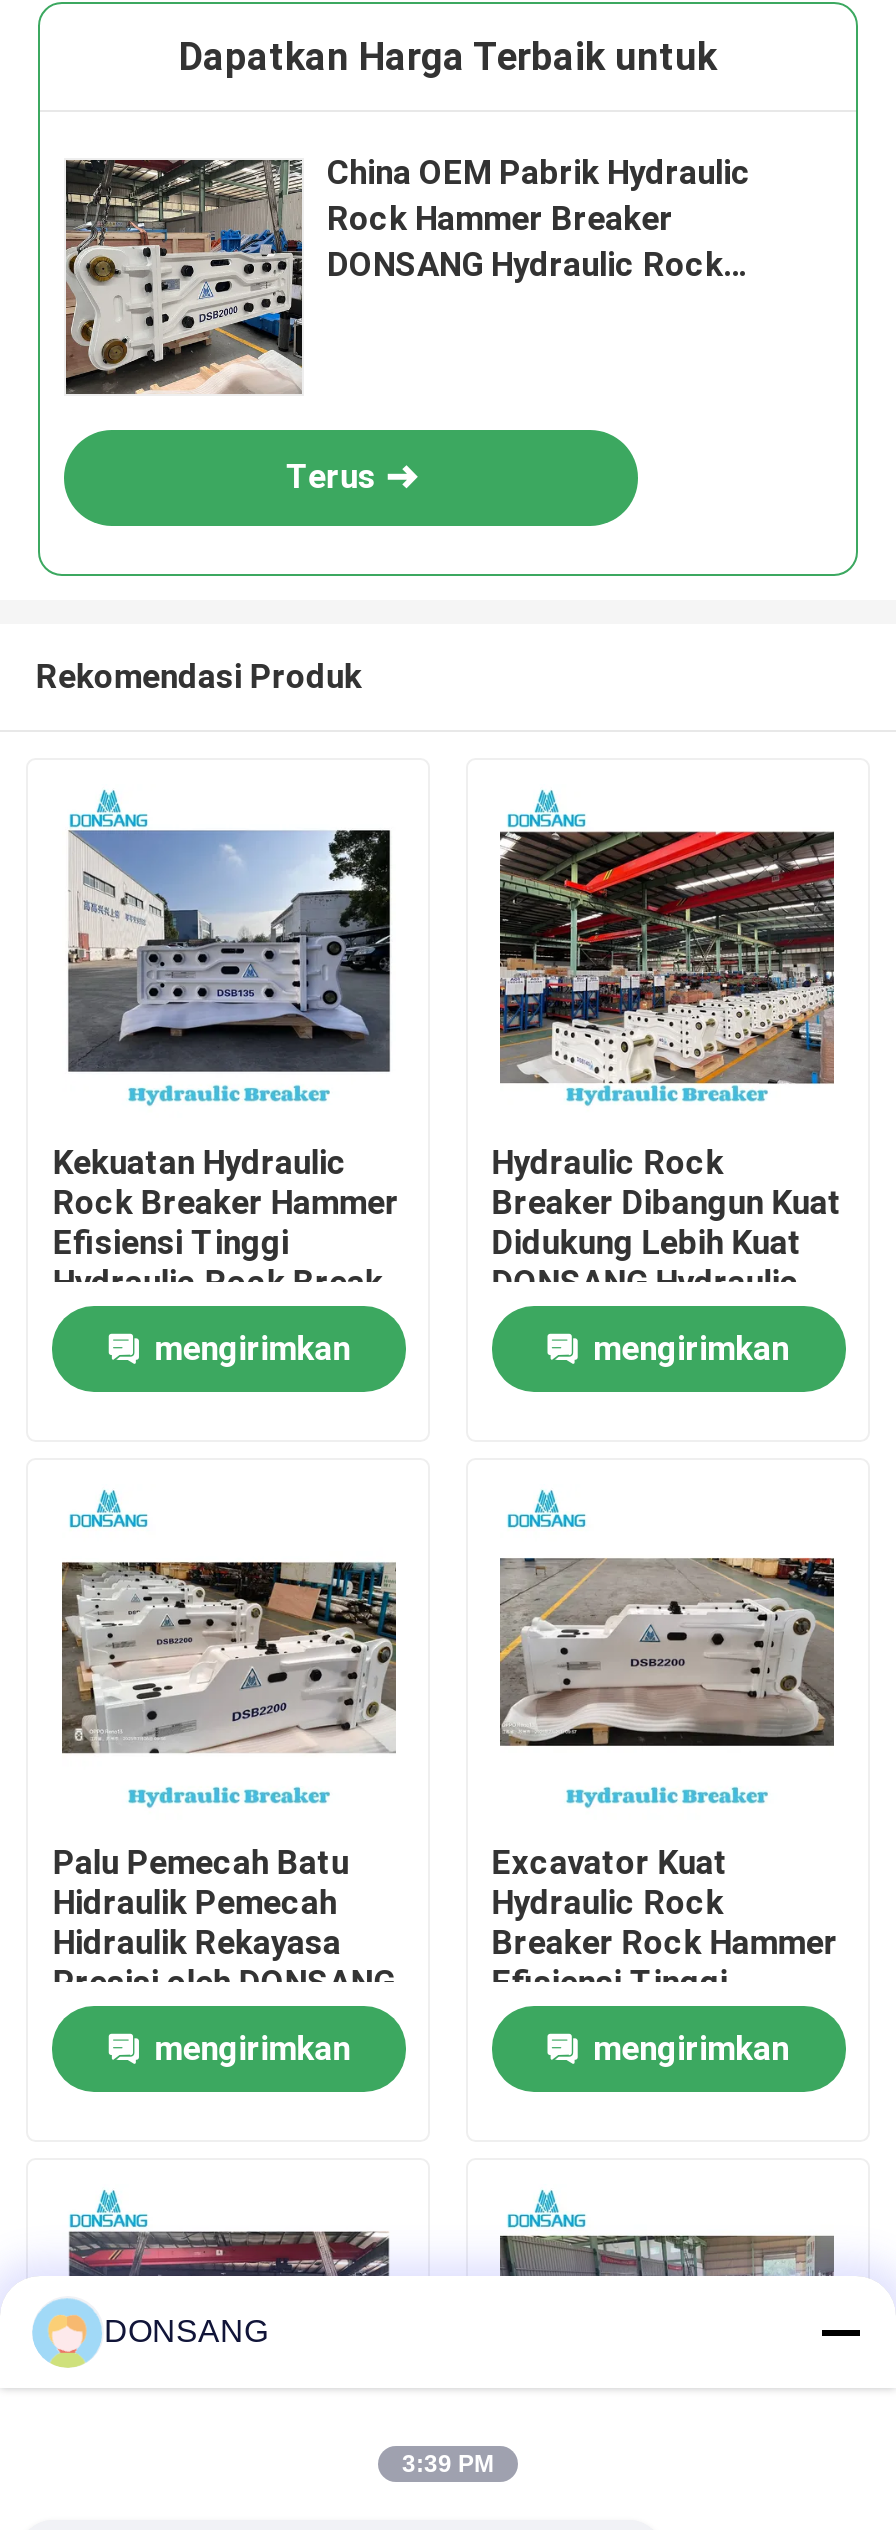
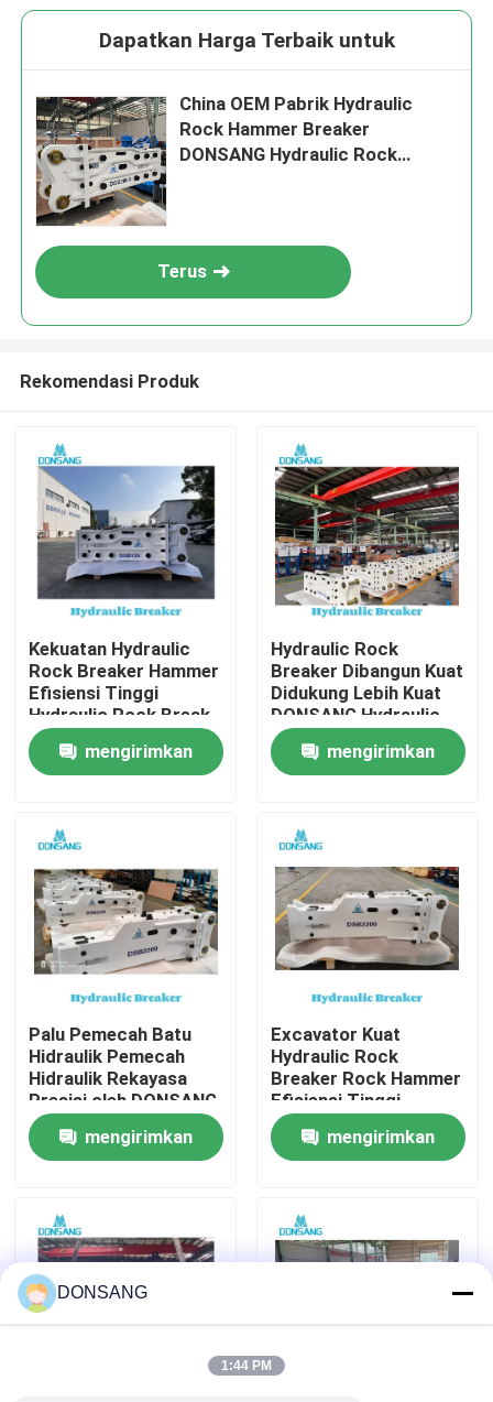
- 3:39 PM
+ 1:44 PM
